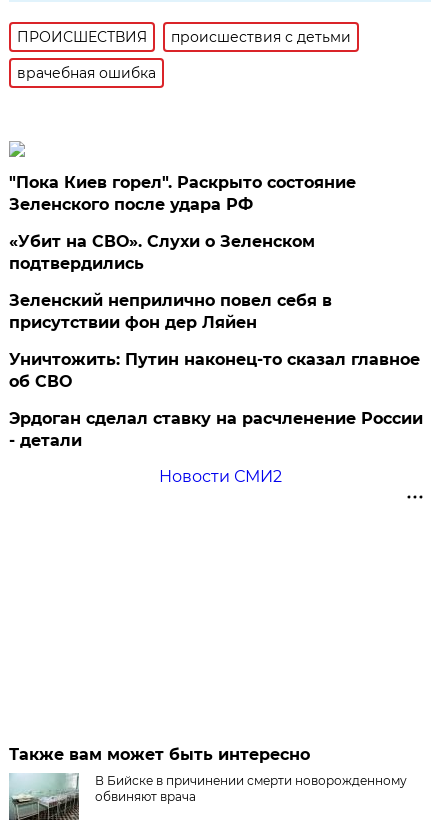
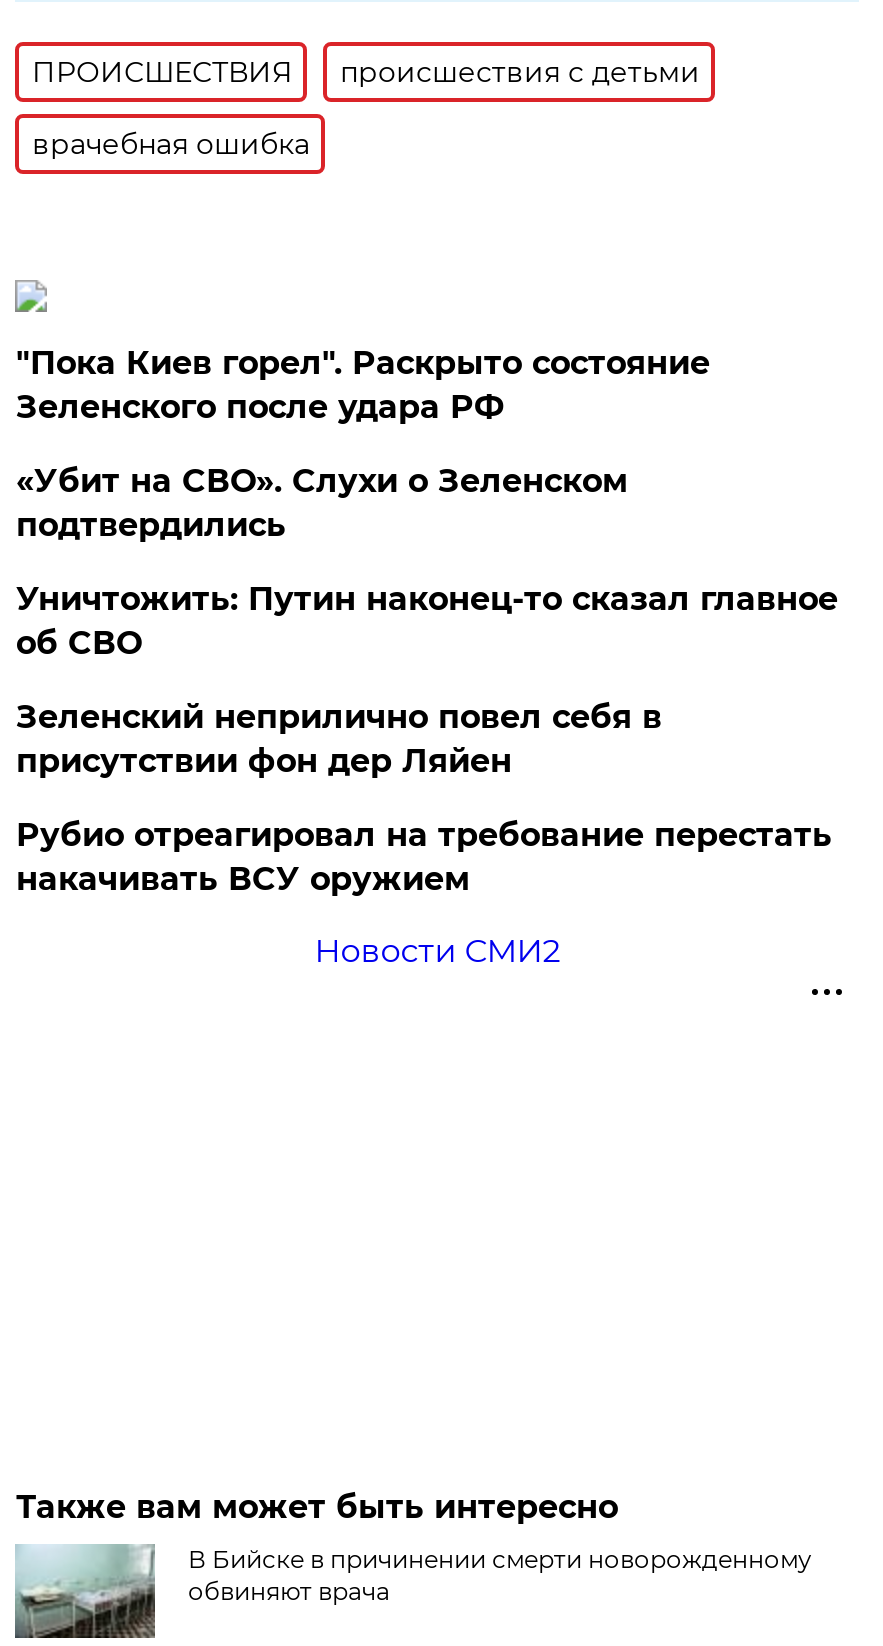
moved down: Зеленский неприлично повел cебя в | присутствии фон дер Ляйен

moved up: Уничтожить: Путин наконец-то сказал главное | об СВО

- Эрдоган сделал ставку на расчленение России
- - детали
+ Рубио отреагировал на требование перестать
+ накачивать ВСУ оружием
